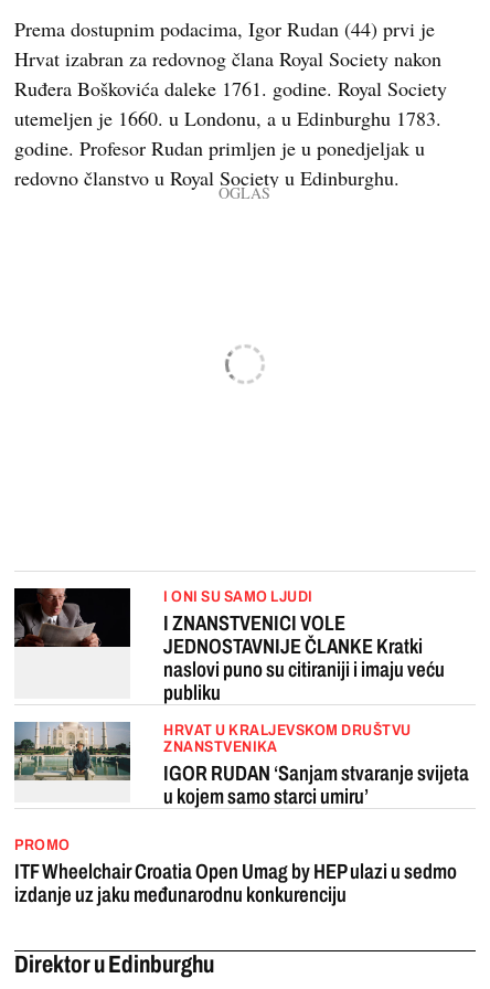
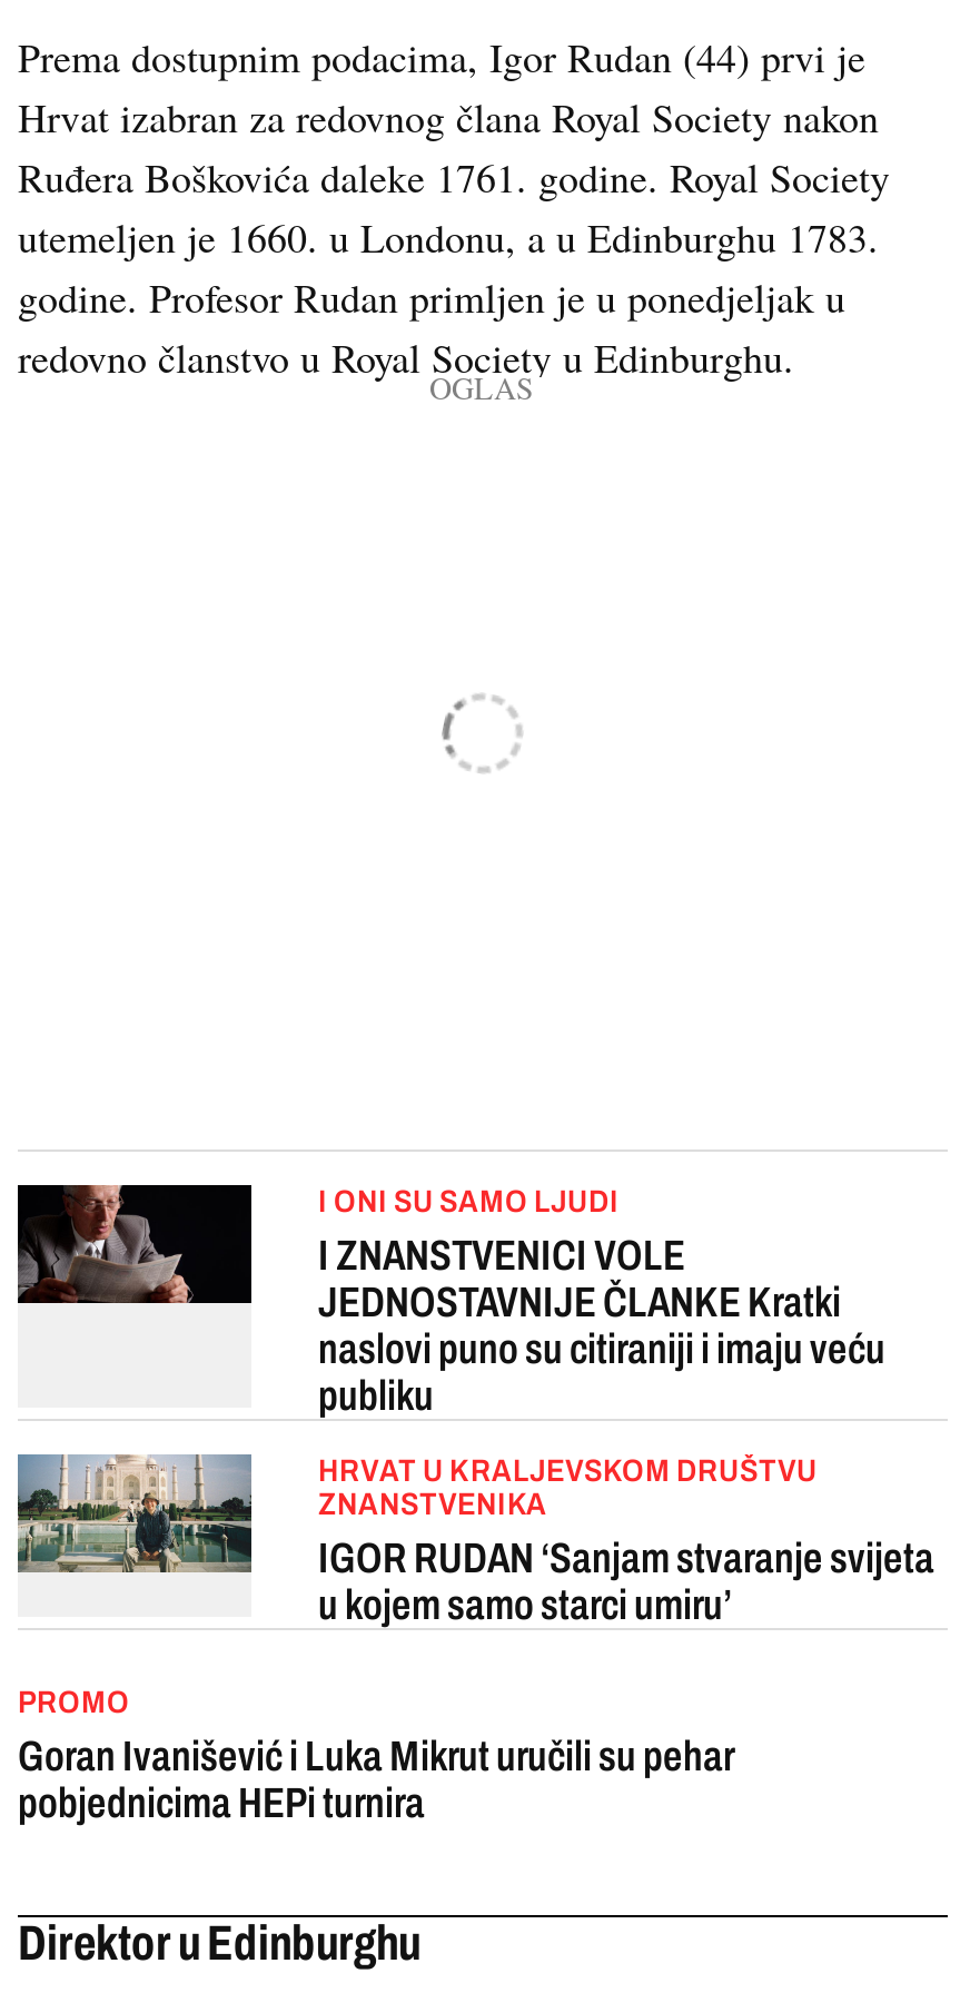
- ITF Wheelchair Croatia Open Umag by HEP ulazi u sedmo
- izdanje uz jaku međunarodnu konkurenciju
+ Goran Ivanišević i Luka Mikrut uručili su pehar
+ pobjednicima HEPi turnira
